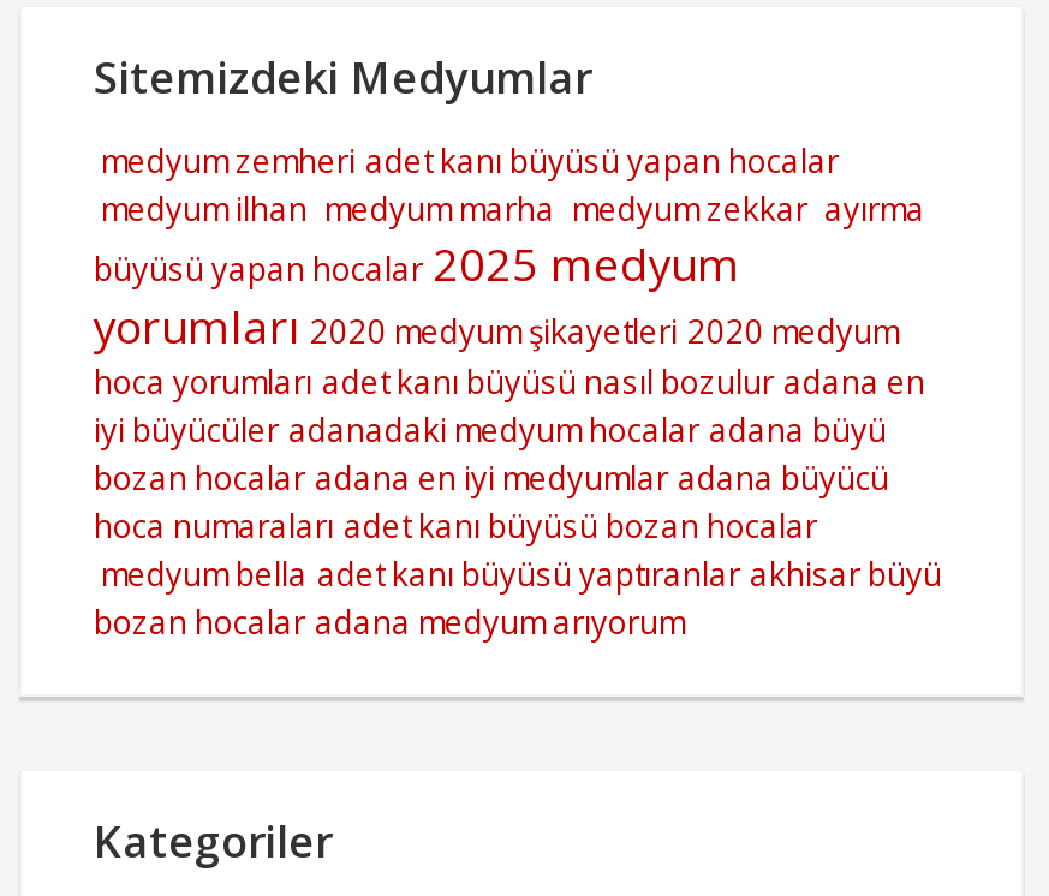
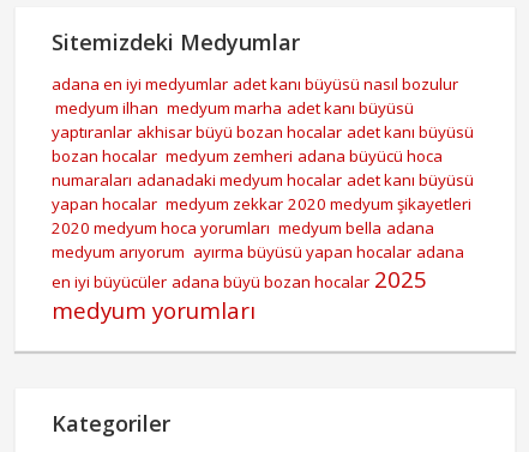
- medyum zemheri adet kanı büyüsü yapan hocalar
- medyum ilhan medyum marha medyum zekkar ayırma
- büyüsü yapan hocalar 2025 medyum
- yorumları 2020 medyum şikayetleri 2020 medyum
- hoca yorumları adet kanı büyüsü nasıl bozulur adana en
- iyi büyücüler adanadaki medyum hocalar adana büyü
- bozan hocalar adana en iyi medyumlar adana büyücü
- hoca numaraları adet kanı büyüsü bozan hocalar
- medyum bella adet kanı büyüsü yaptıranlar akhisar büyü
- bozan hocalar adana medyum arıyorum
+ adana en iyi medyumlar adet kanı büyüsü nasıl bozulur
+ medyum ilhan medyum marha adet kanı büyüsü
+ yaptıranlar akhisar büyü bozan hocalar adet kanı büyüsü
+ bozan hocalar medyum zemheri adana büyücü hoca
+ numaraları adanadaki medyum hocalar adet kanı büyüsü
+ yapan hocalar medyum zekkar 2020 medyum şikayetleri
+ 2020 medyum hoca yorumları medyum bella adana
+ medyum arıyorum ayırma büyüsü yapan hocalar adana
+ en iyi büyücüler adana büyü bozan hocalar 2025
+ medyum yorumları
